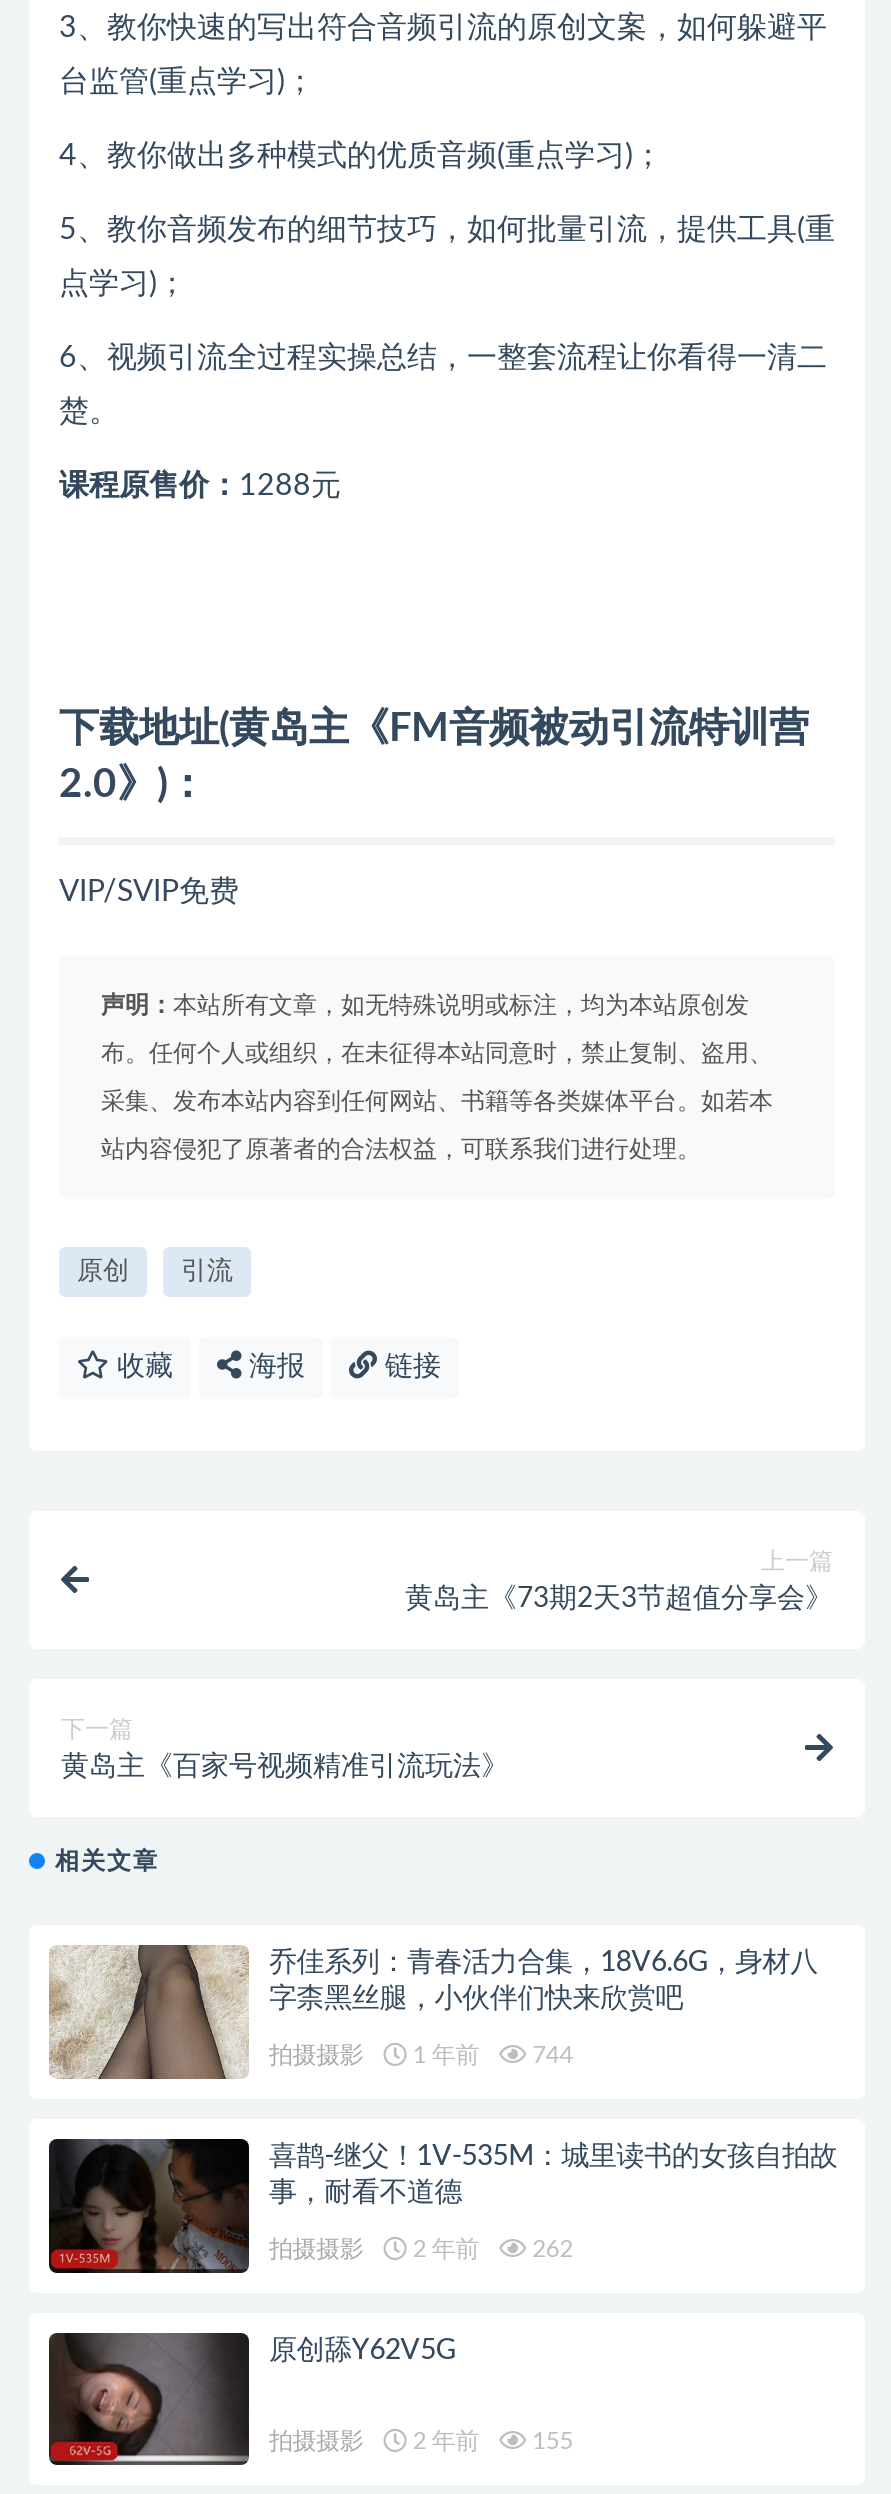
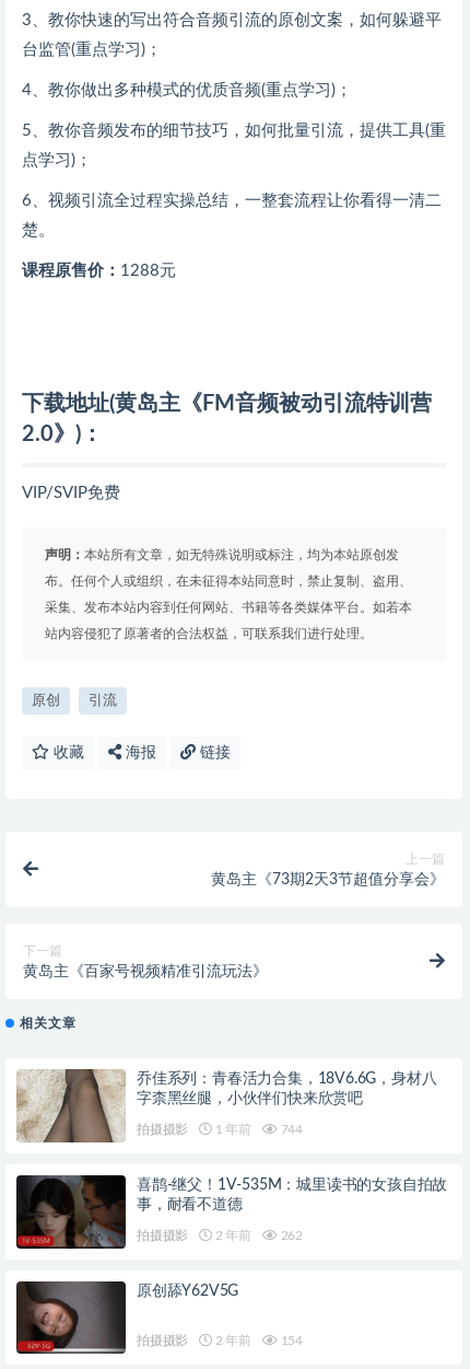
- 拍摄摄影 2 年前 155
+ 拍摄摄影 2 年前 154
